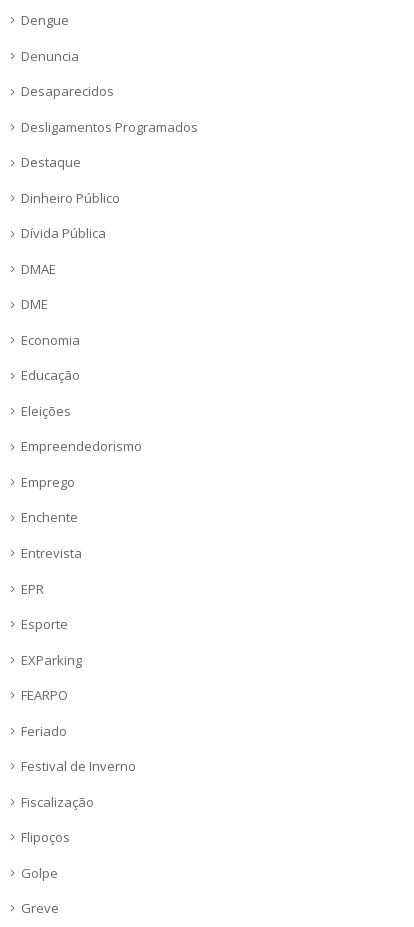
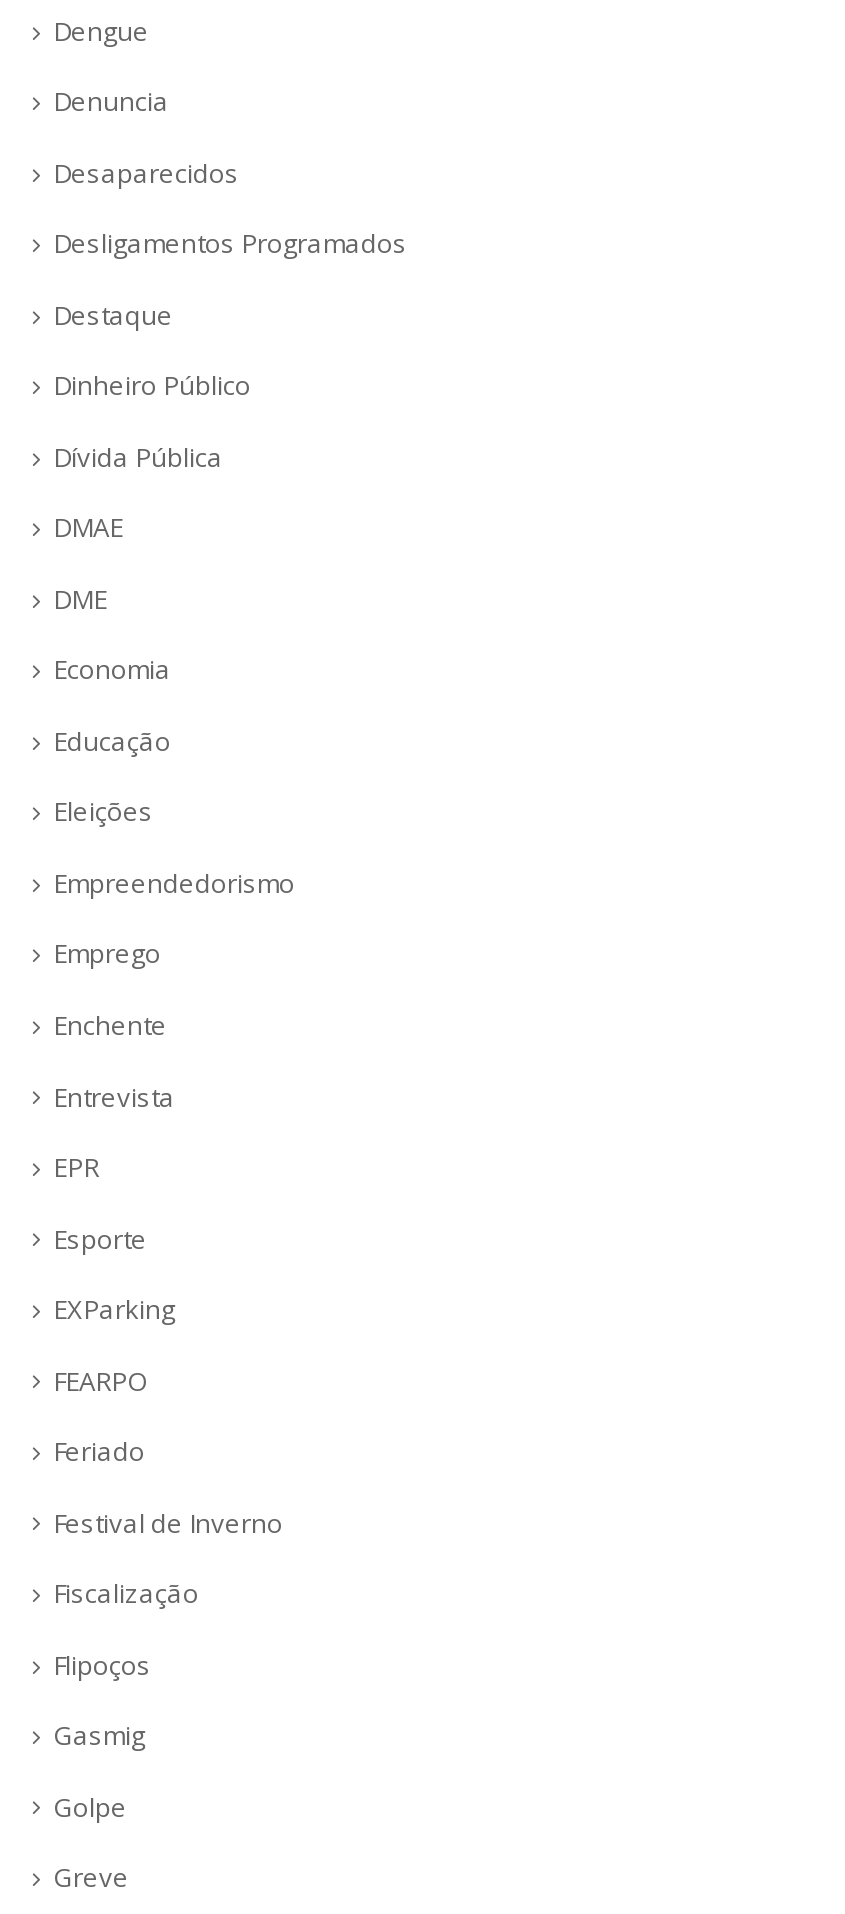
+ Gasmig
